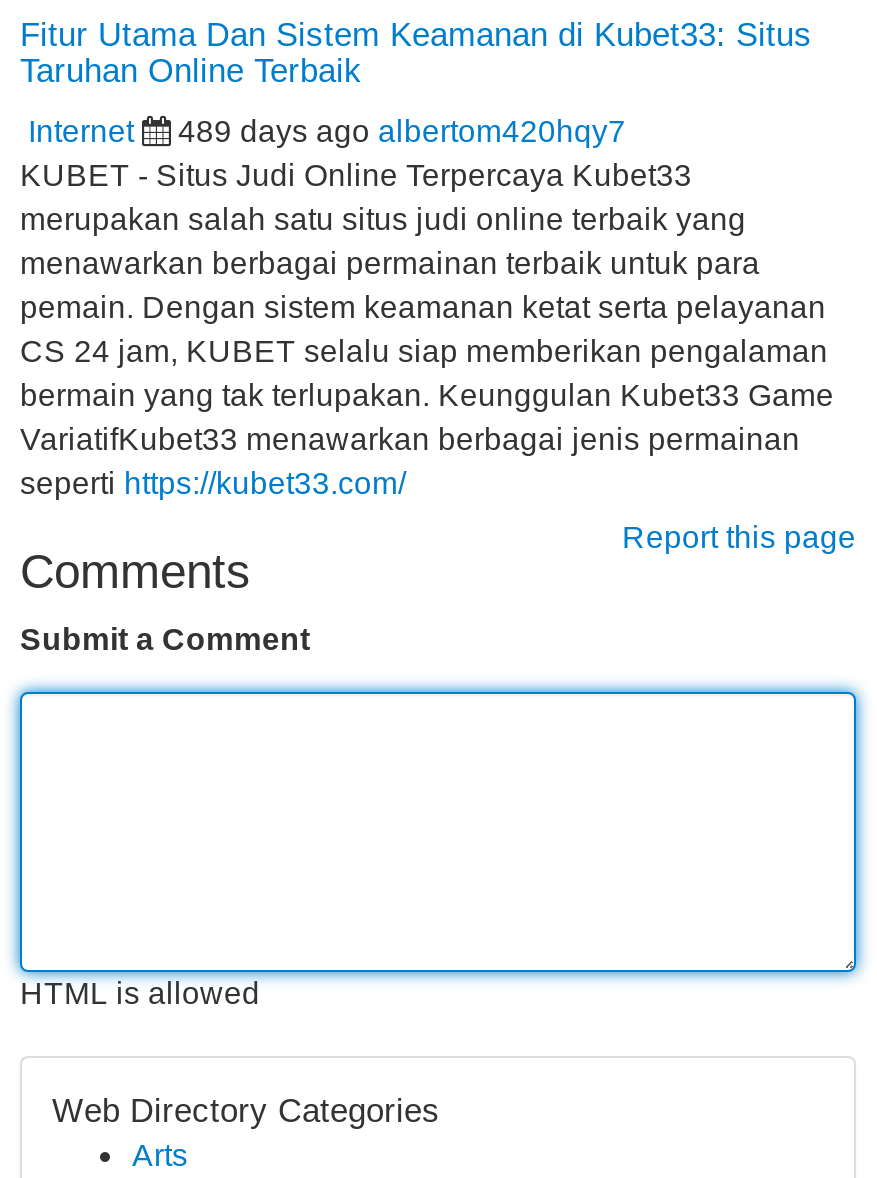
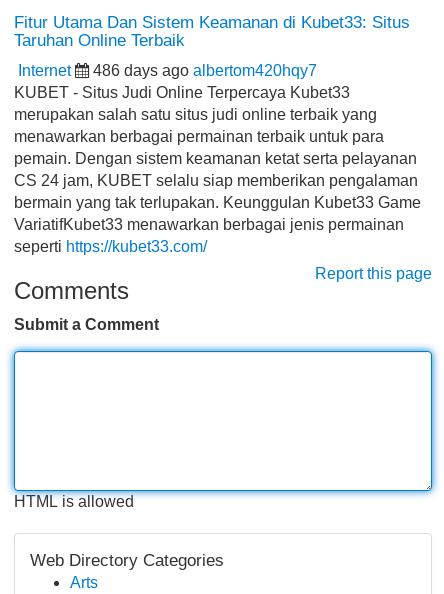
- 489 days ago albertom420hqy7
+ 486 days ago albertom420hqy7
